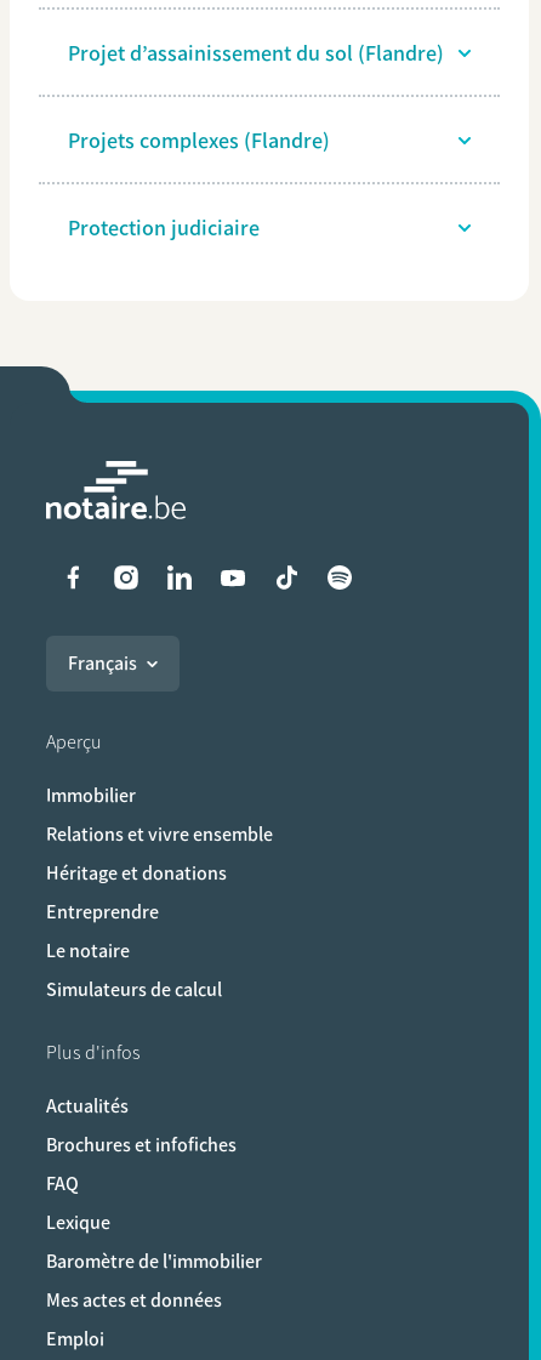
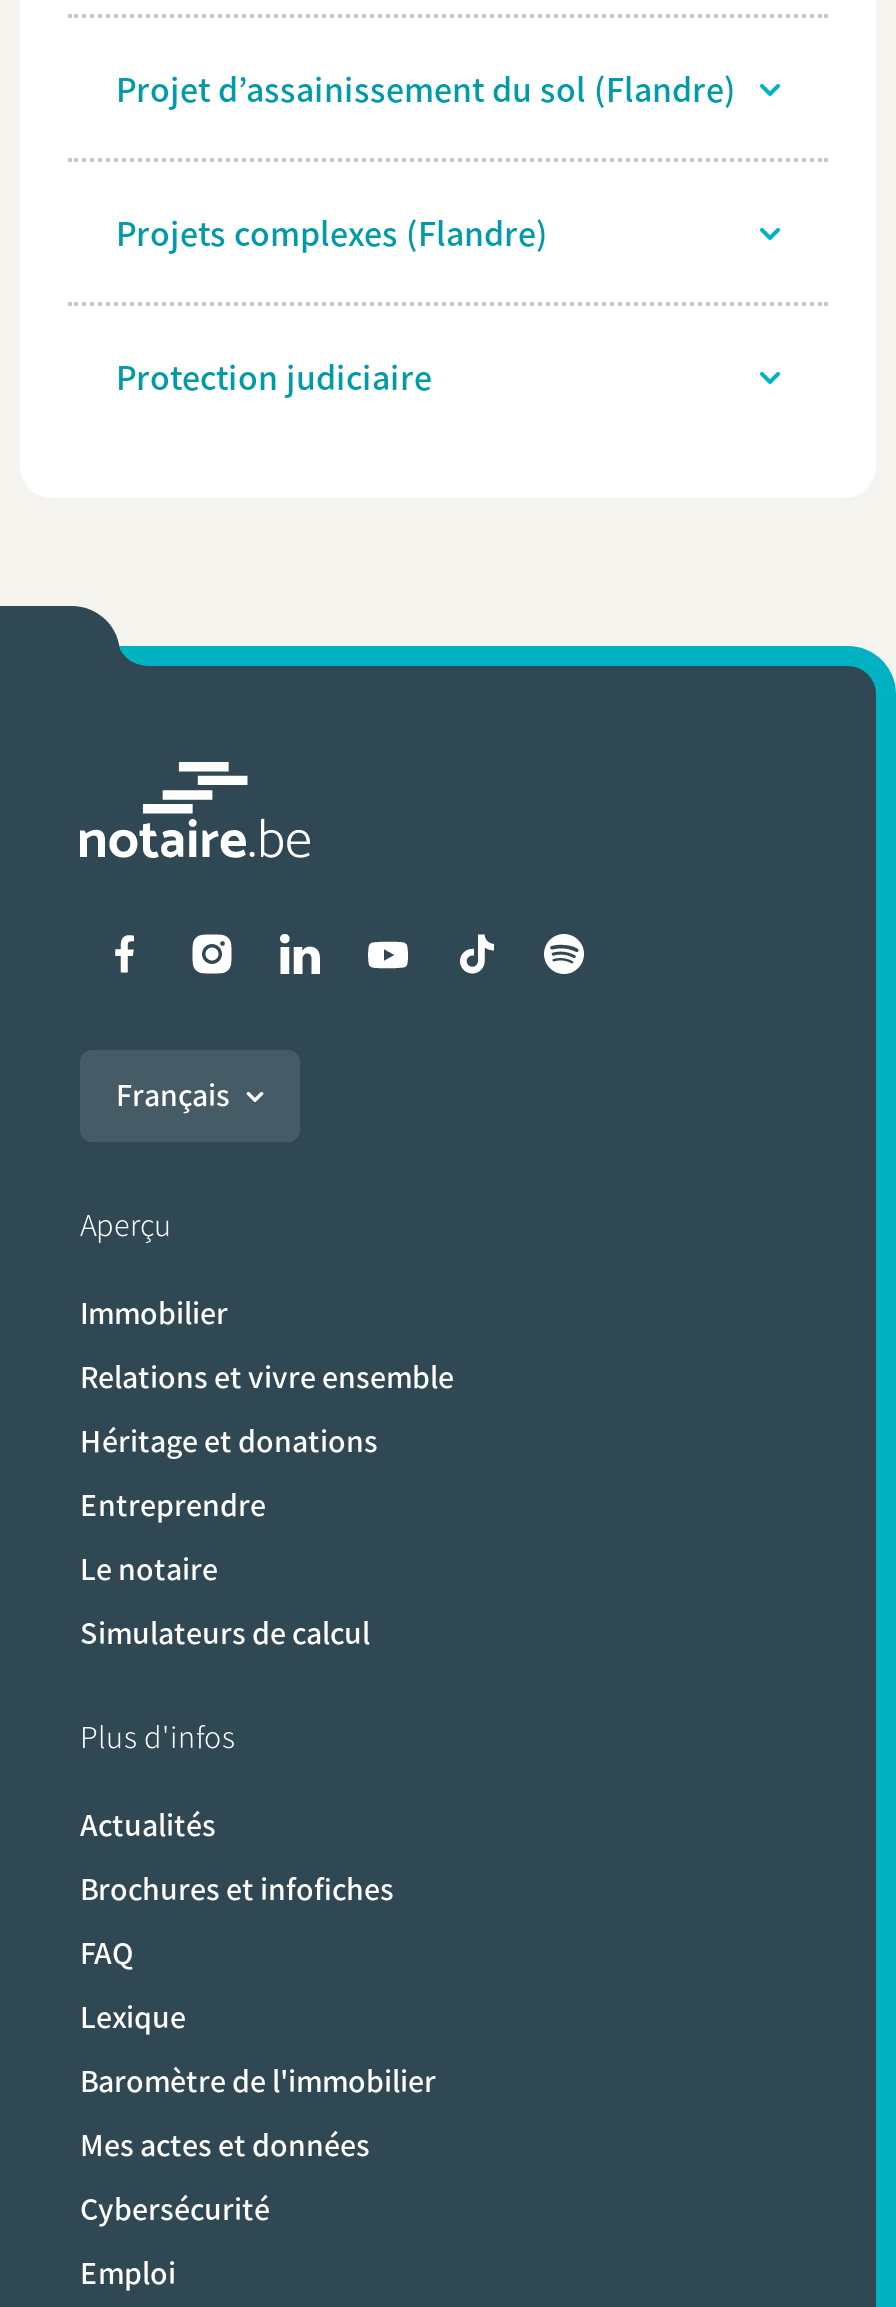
+ Cybersécurité
